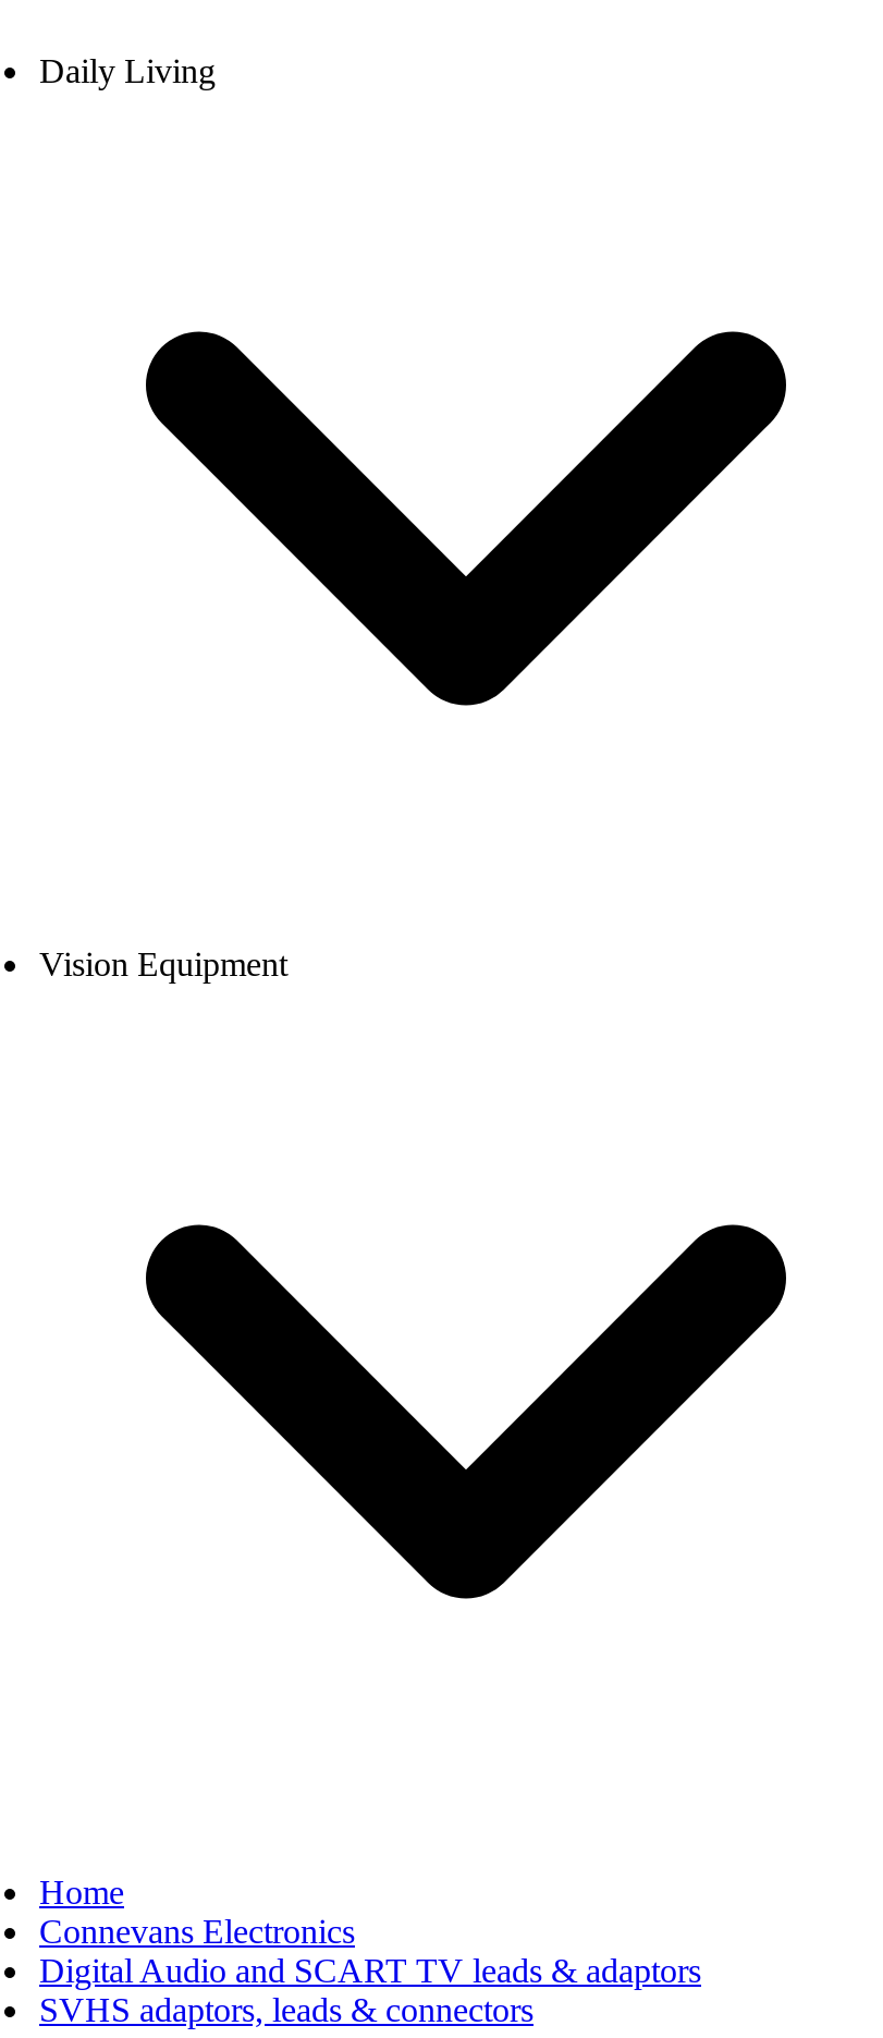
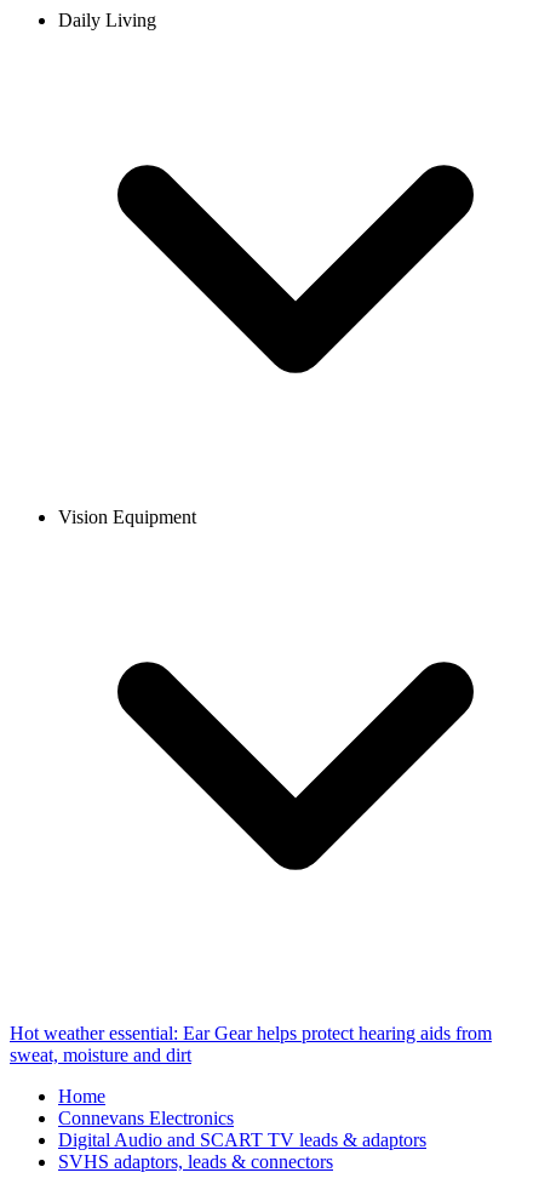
+ Hot weather essential: Ear Gear helps protect hearing aids from
+ sweat, moisture and dirt
